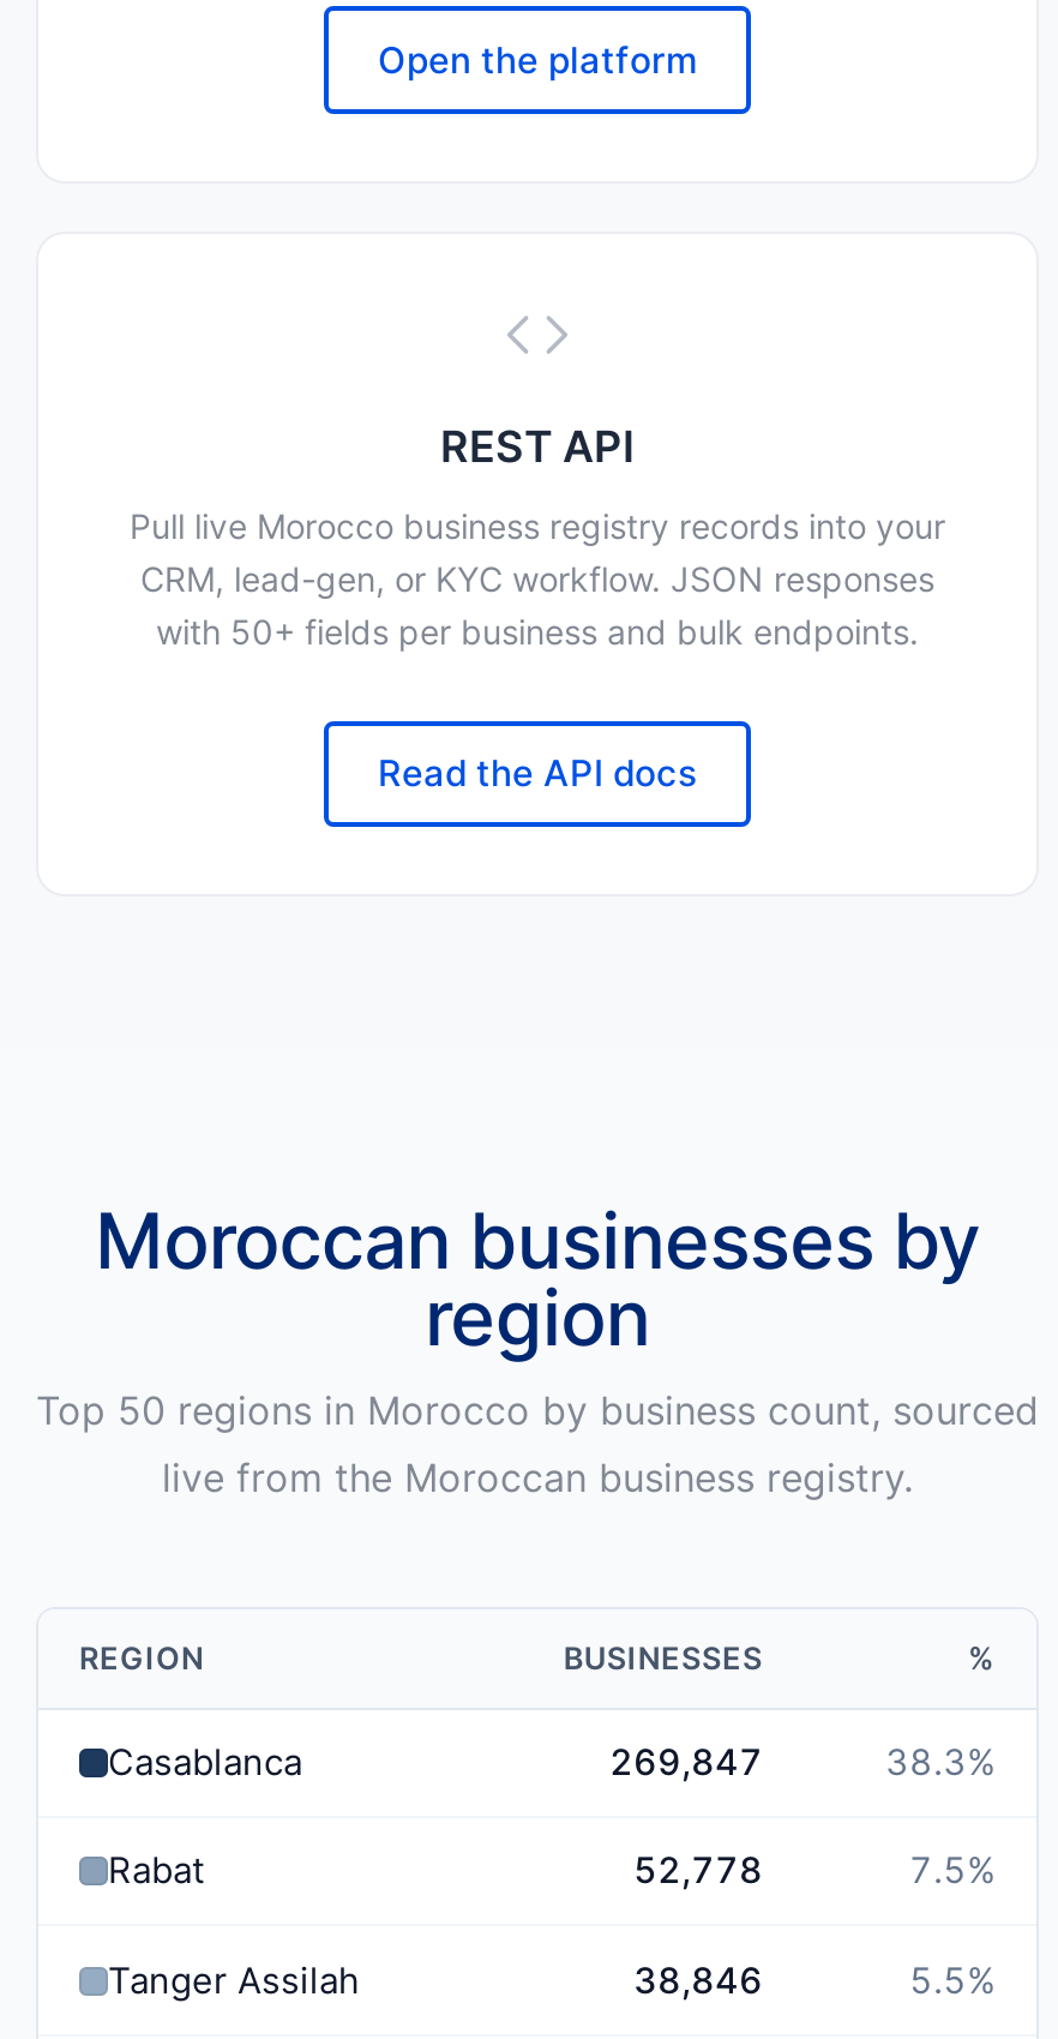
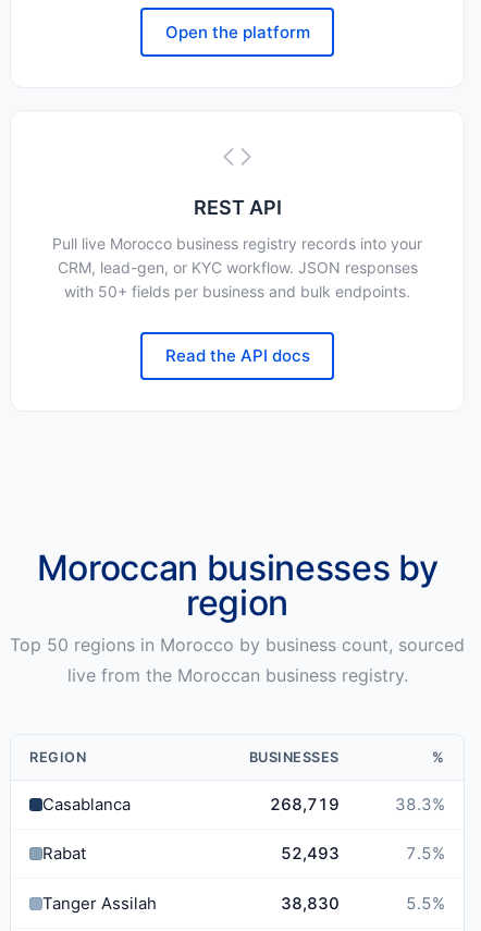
- 269,847
+ 268,719

- 52,778
+ 52,493

- 38,846
+ 38,830
